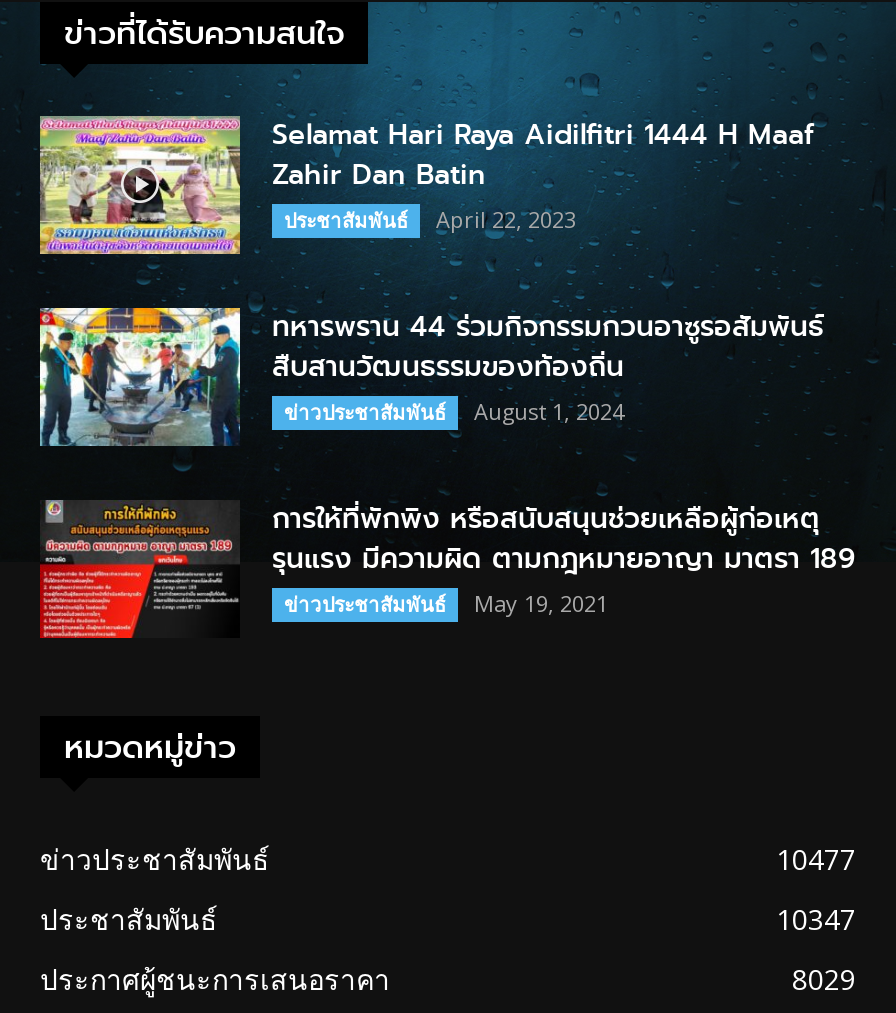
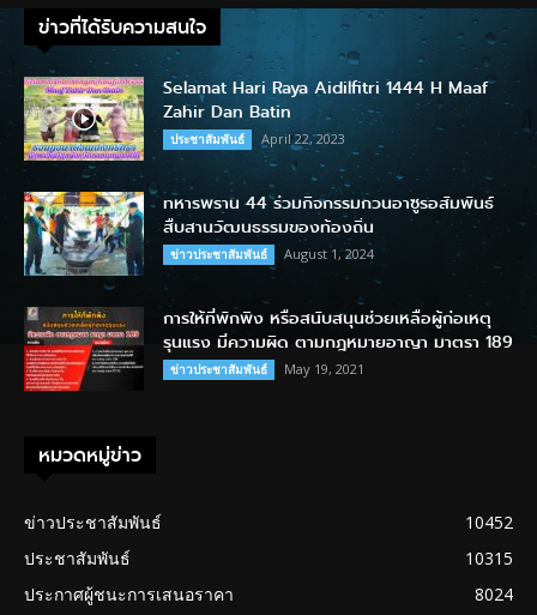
- 10477
+ 10452

- 10347
+ 10315

- 8029
+ 8024
